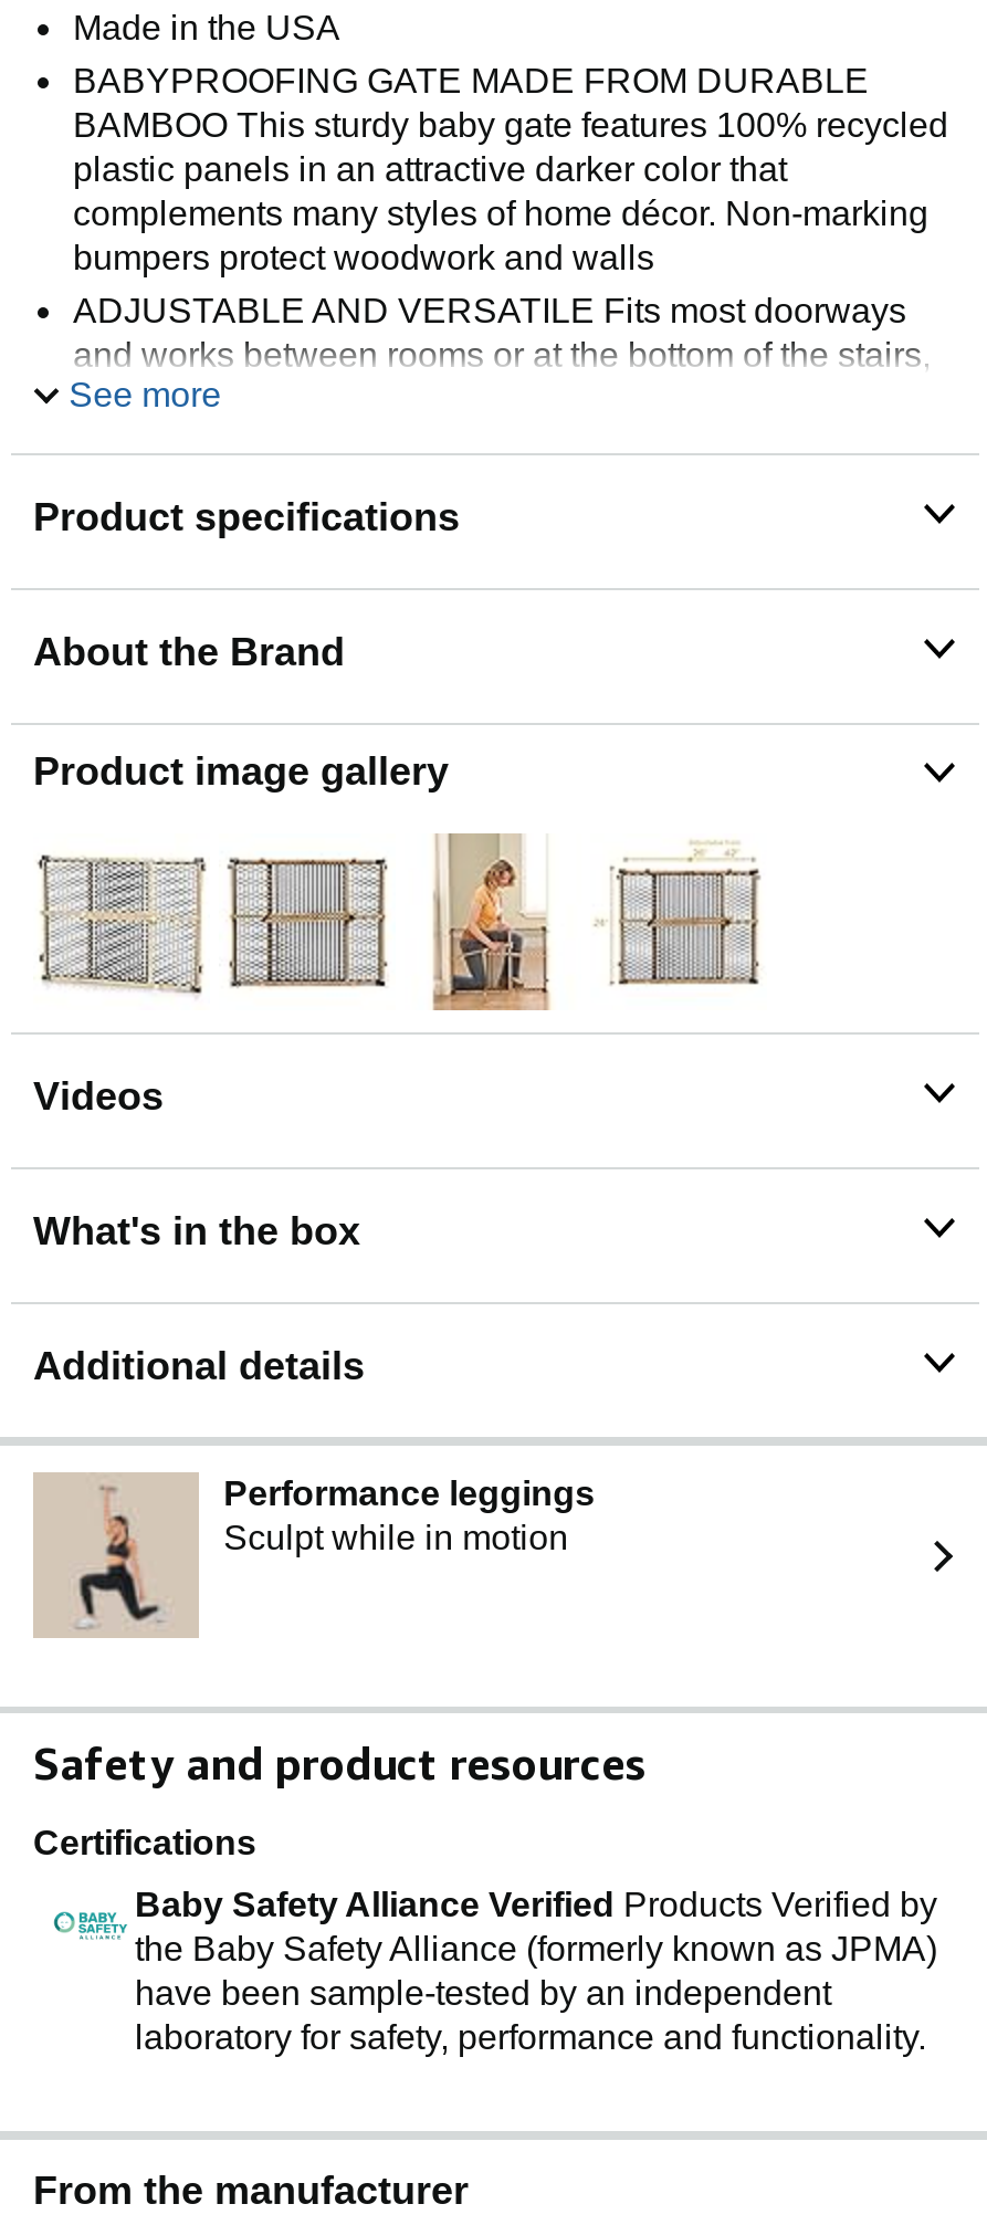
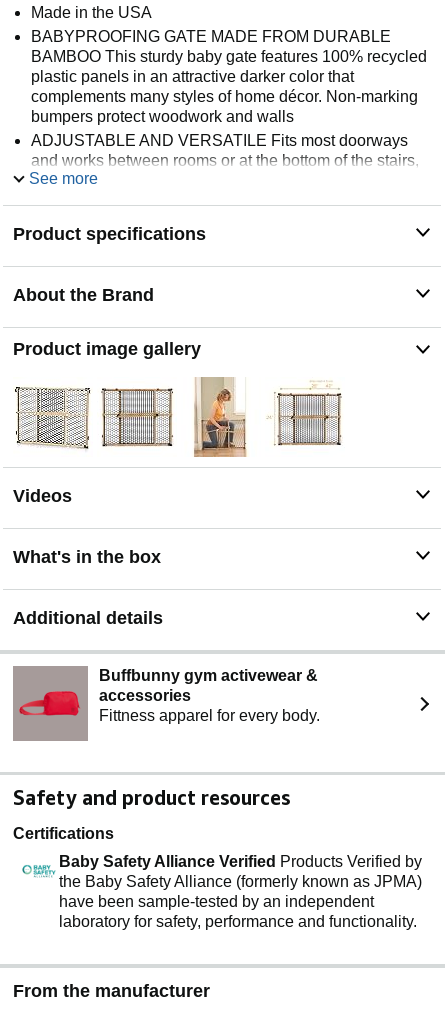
- [image]
- Performance leggings
- Sculpt while in motion
+ [image]
+ Buffbunny gym activewear &
+ accessories
+ Fittness apparel for every body.
